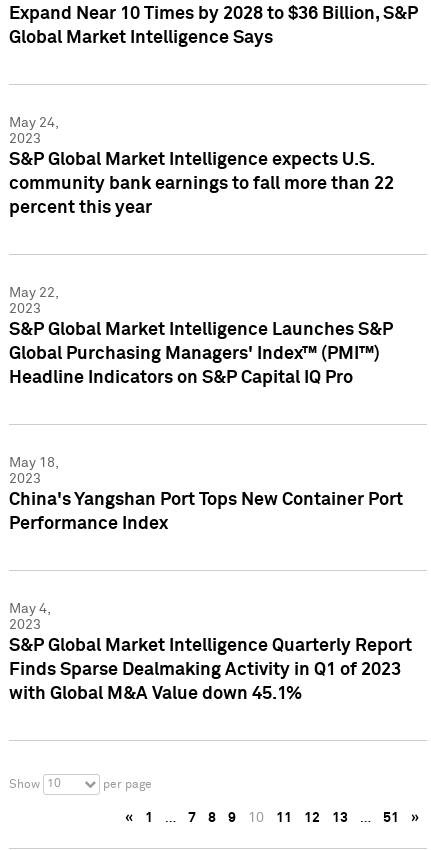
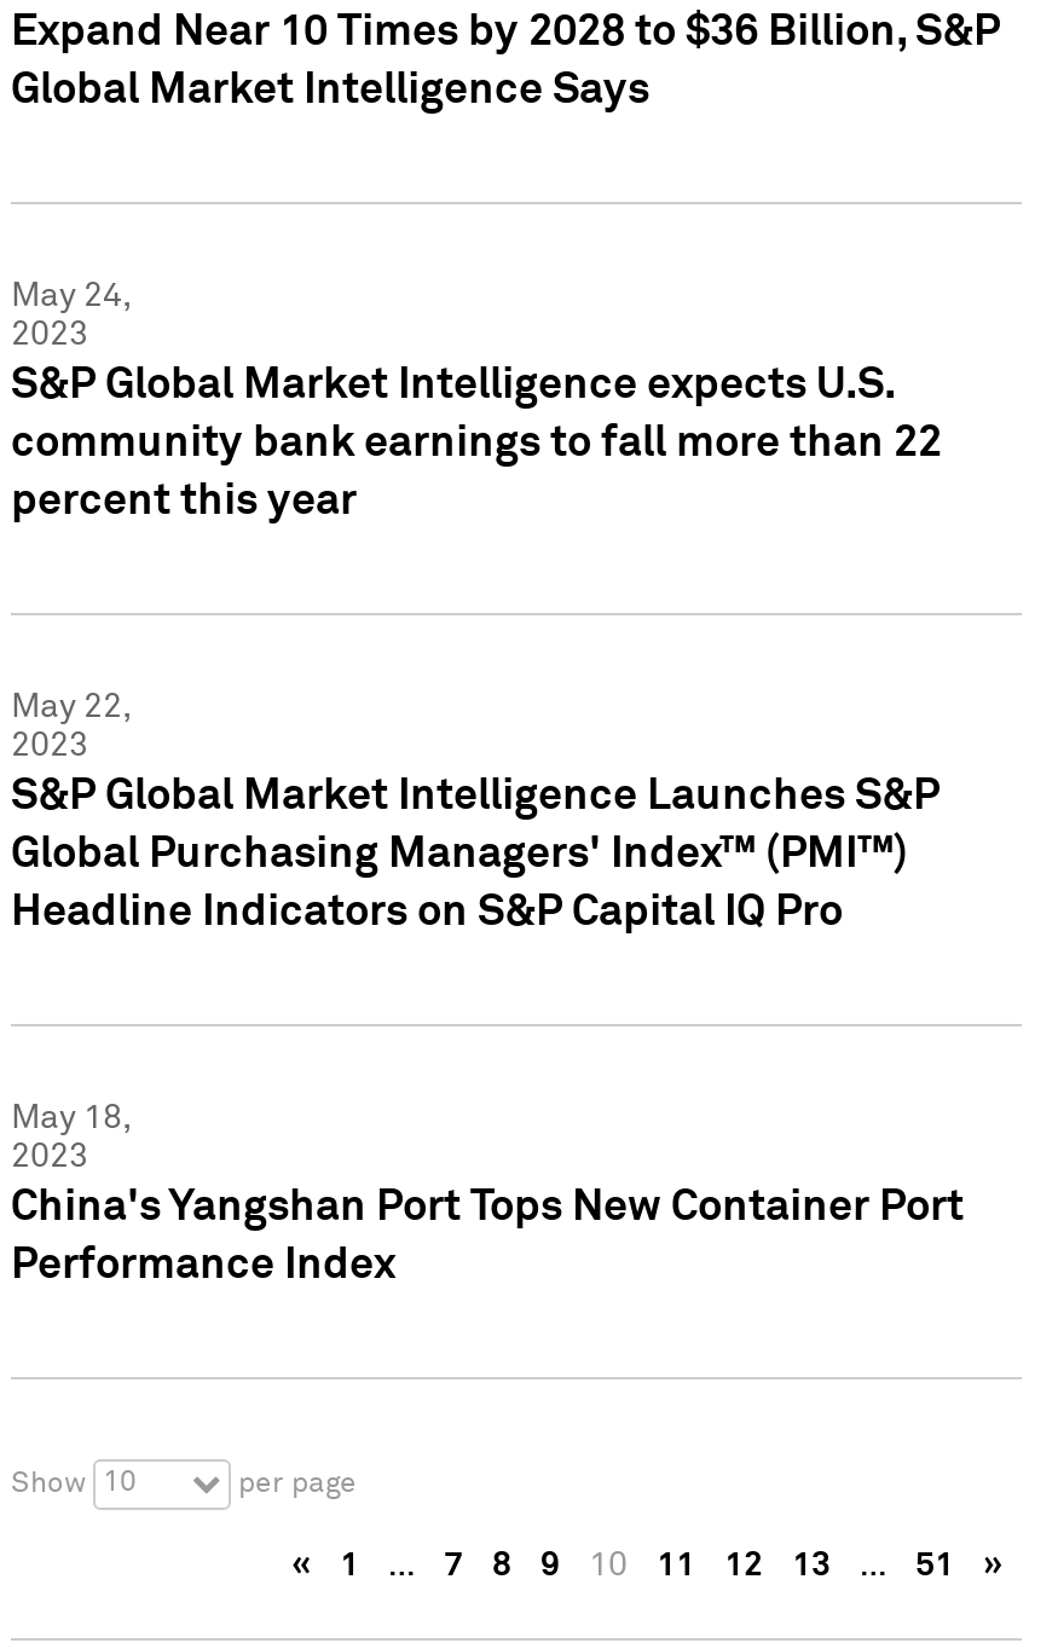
- May 4,
- 2023
- S&P Global Market Intelligence Quarterly Report
- Finds Sparse Dealmaking Activity in Q1 of 2023
- with Global M&A Value down 45.1%
